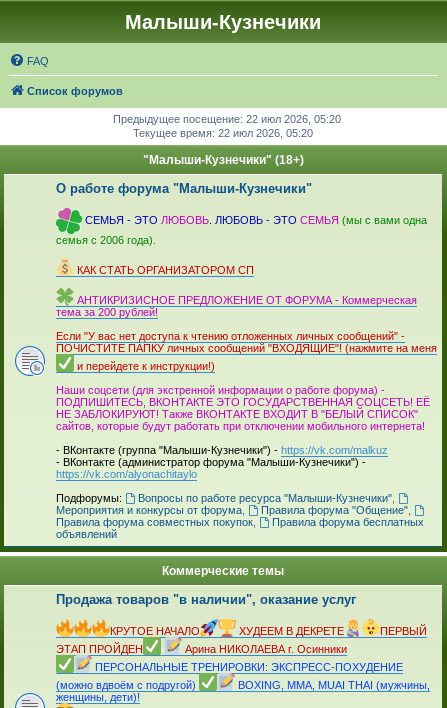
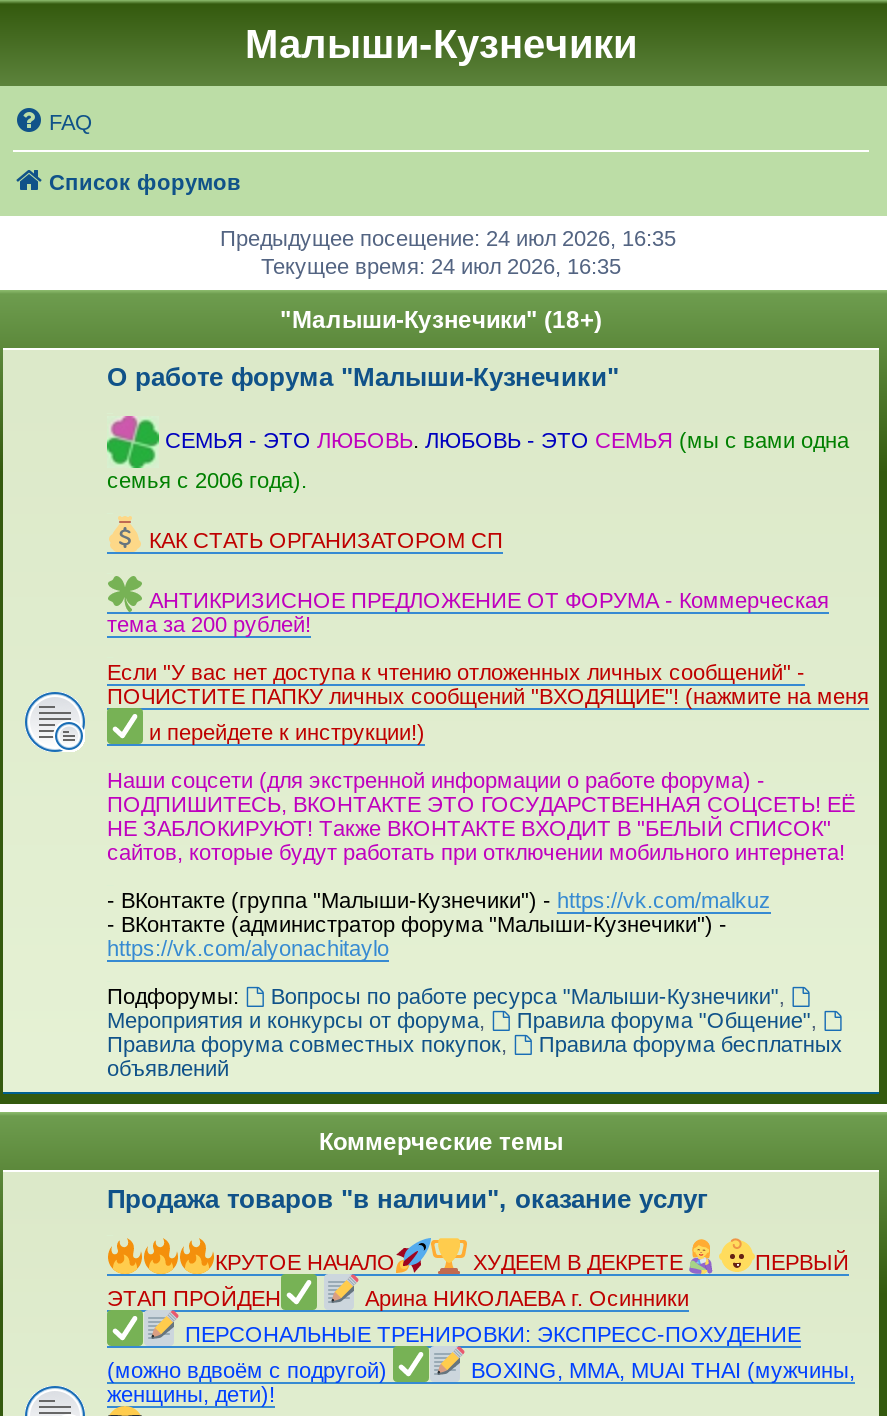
- Предыдущее посещение: 22 июл 2026, 05:20
+ Предыдущее посещение: 24 июл 2026, 16:35

- Текущее время: 22 июл 2026, 05:20
+ Текущее время: 24 июл 2026, 16:35
